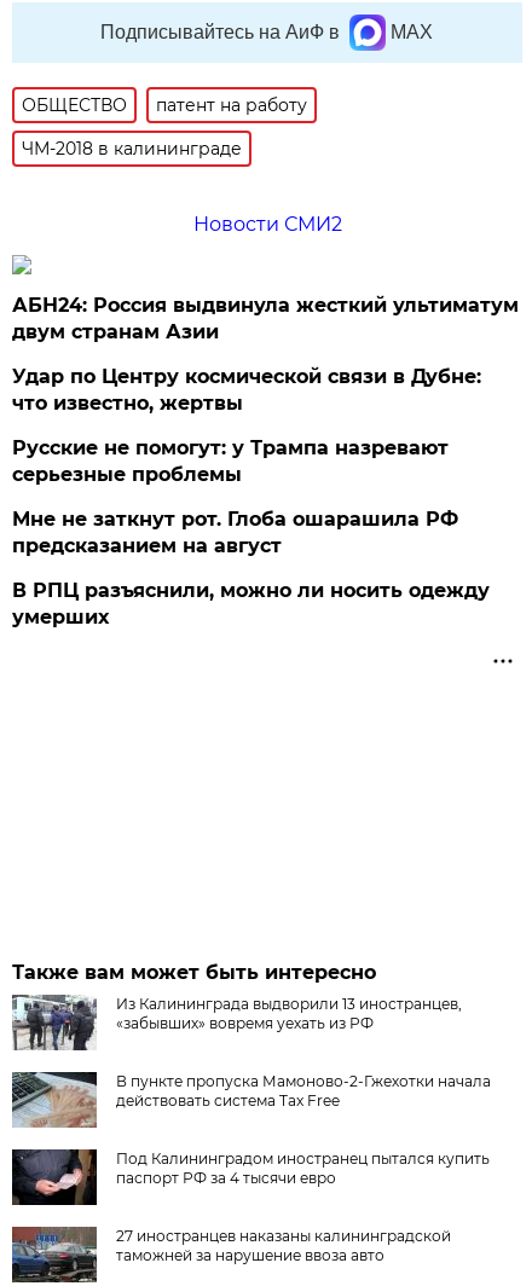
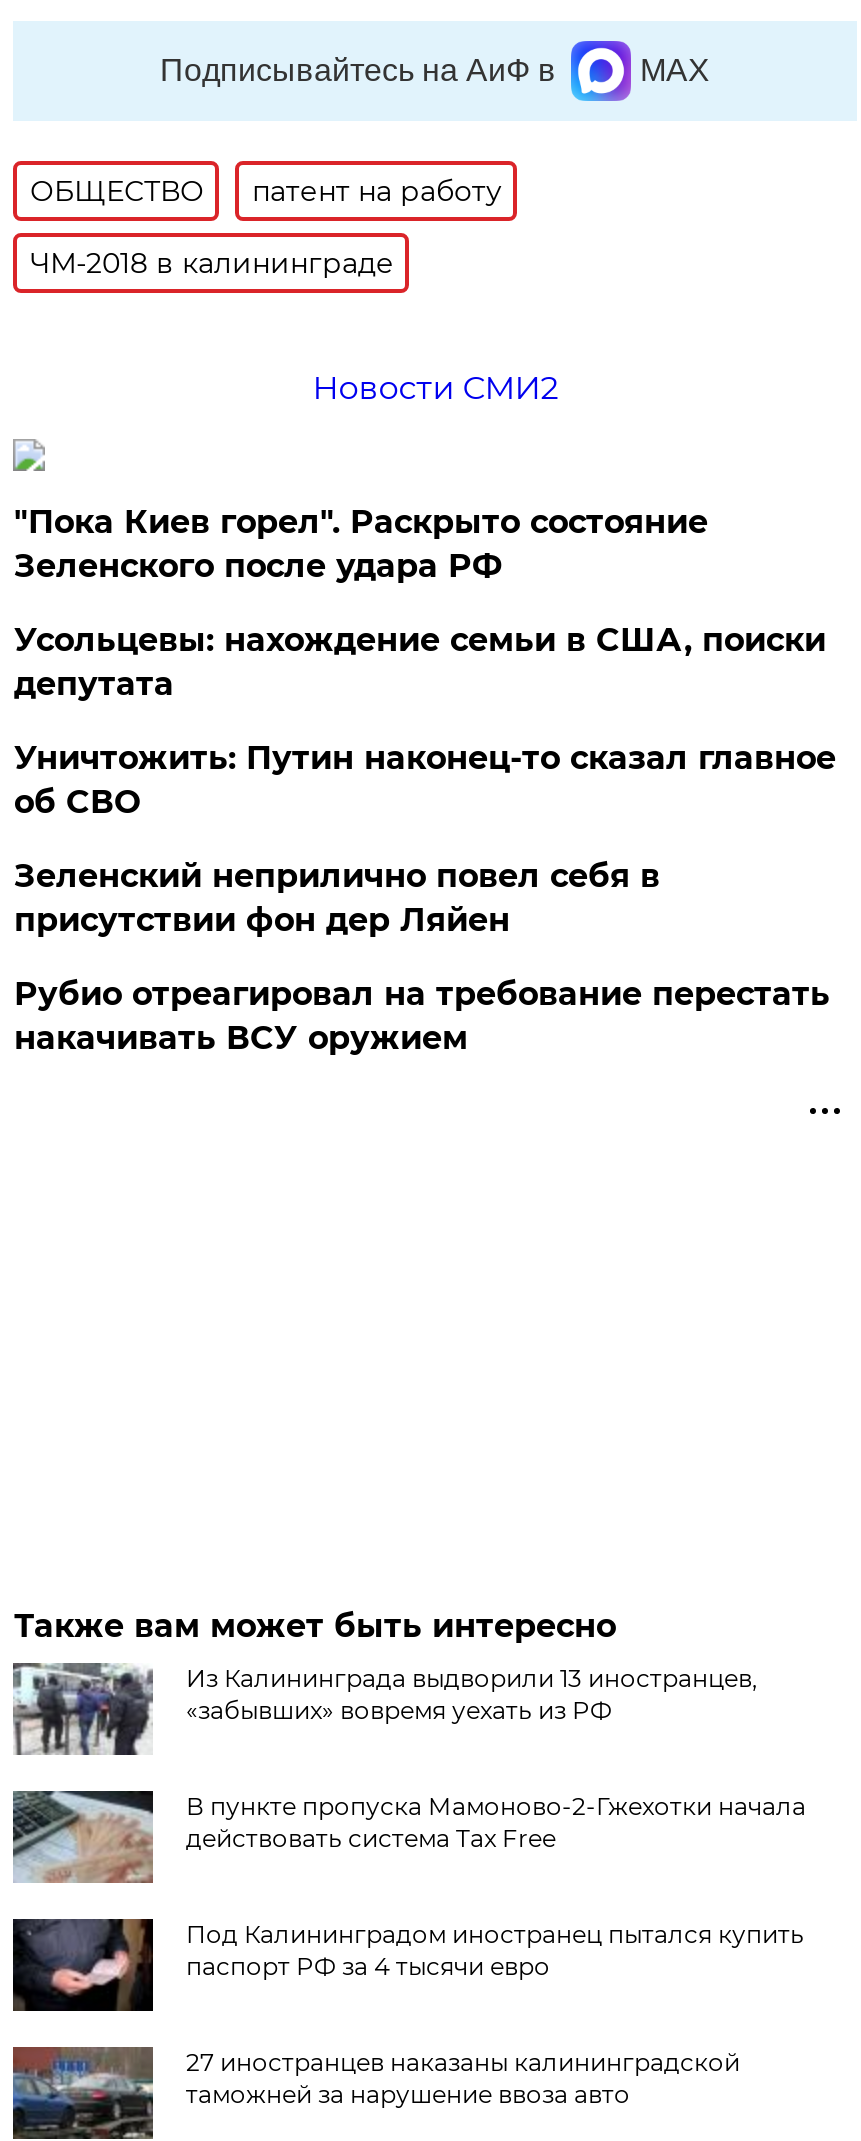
- АБН24: Россия выдвинула жесткий ультиматум
- двум странам Азии
+ "Пока Киев горел". Раскрыто состояние
+ Зеленского после удара РФ

- Удар по Центру космической связи в Дубне:
- что известно, жертвы
+ Усольцевы: нахождение семьи в США, поиски
+ депутата

- Русские не помогут: у Трампа назревают
- серьезные проблемы
+ Уничтожить: Путин наконец-то сказал главное
+ об СВО

- Мне не заткнут рот. Глоба ошарашила РФ
- предсказанием на август
+ Зеленский неприлично повел cебя в
+ присутствии фон дер Ляйен

- В РПЦ разъяснили, можно ли носить одежду
- умерших
+ Рубио отреагировал на требование перестать
+ накачивать ВСУ оружием
